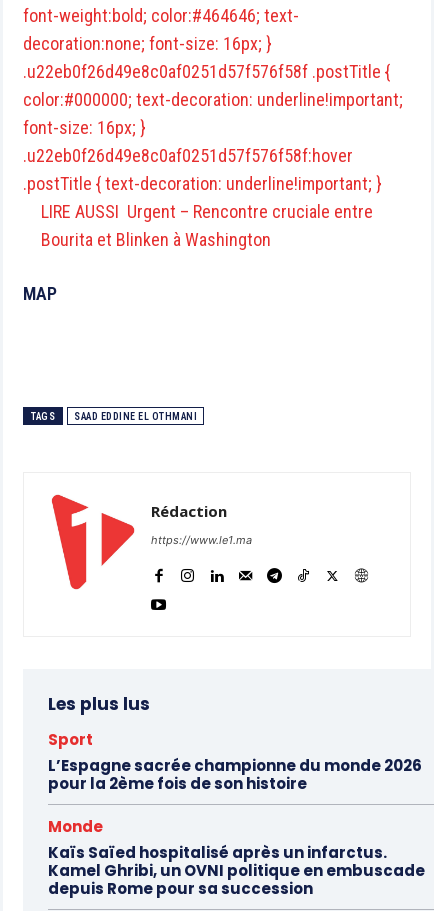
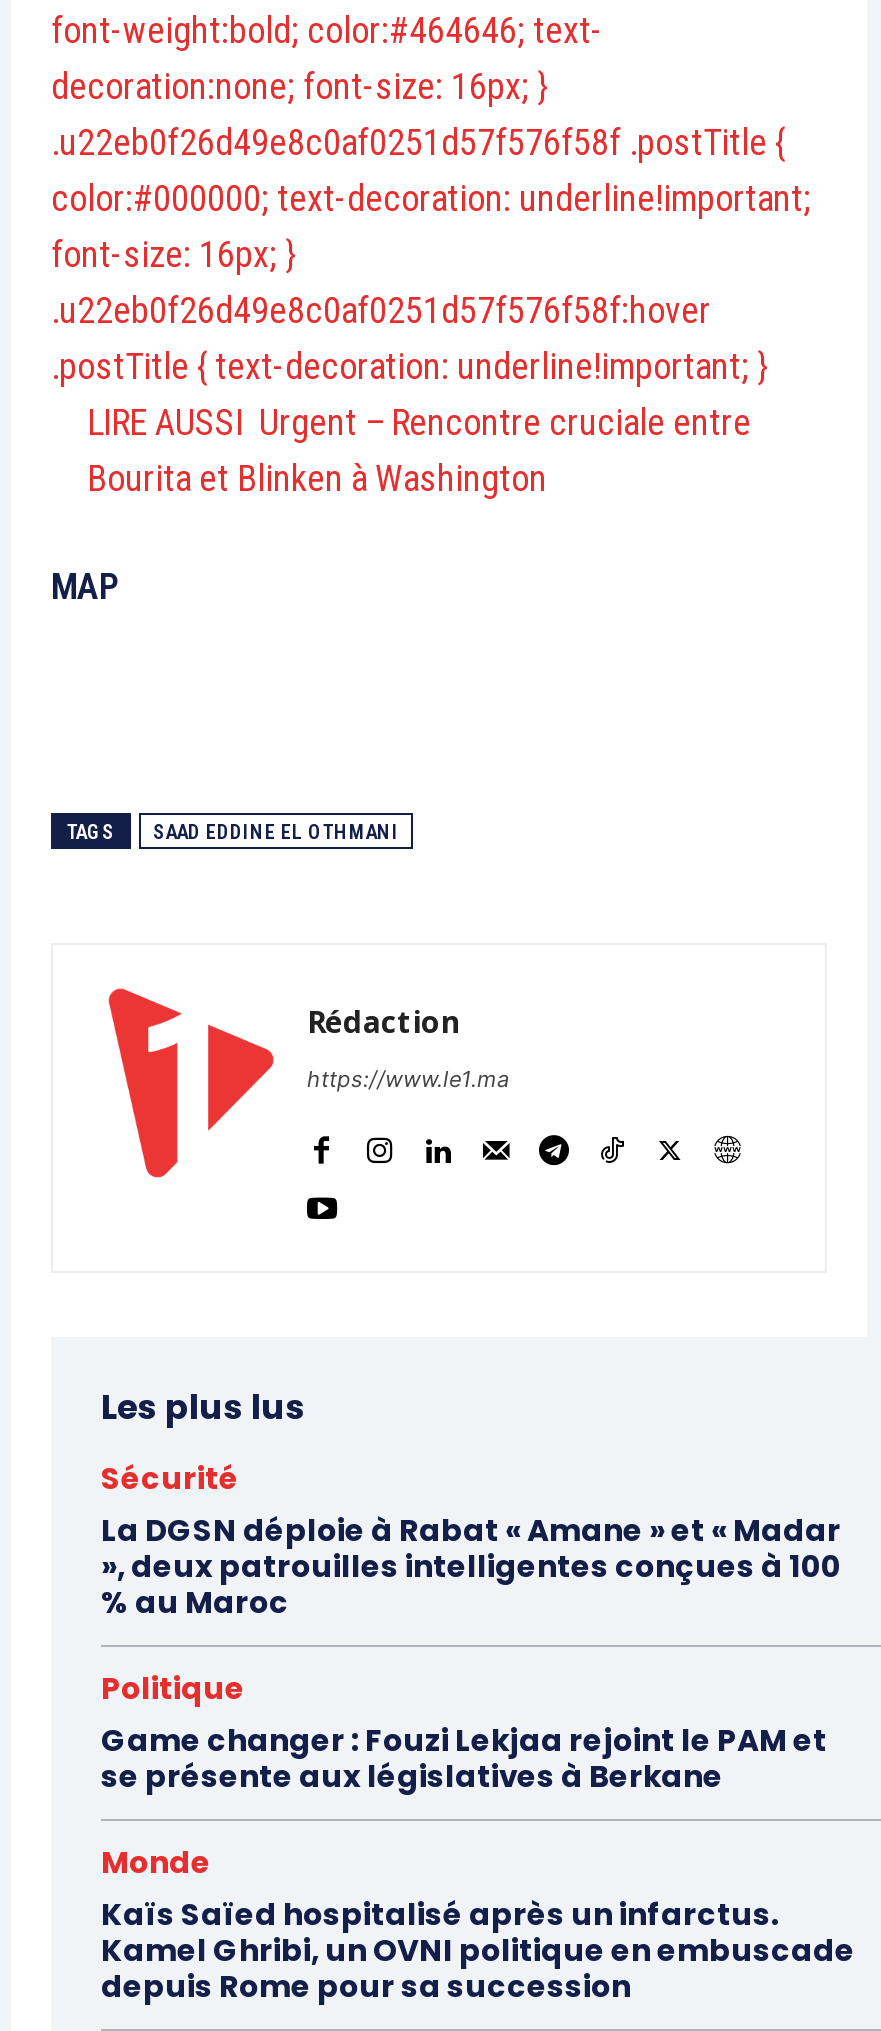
- Sport
- L’Espagne sacrée championne du monde 2026
- pour la 2ème fois de son histoire
+ Sécurité
+ La DGSN déploie à Rabat « Amane » et « Madar
+ », deux patrouilles intelligentes conçues à 100
+ % au Maroc
+ Politique
+ Game changer : Fouzi Lekjaa rejoint le PAM et
+ se présente aux législatives à Berkane
